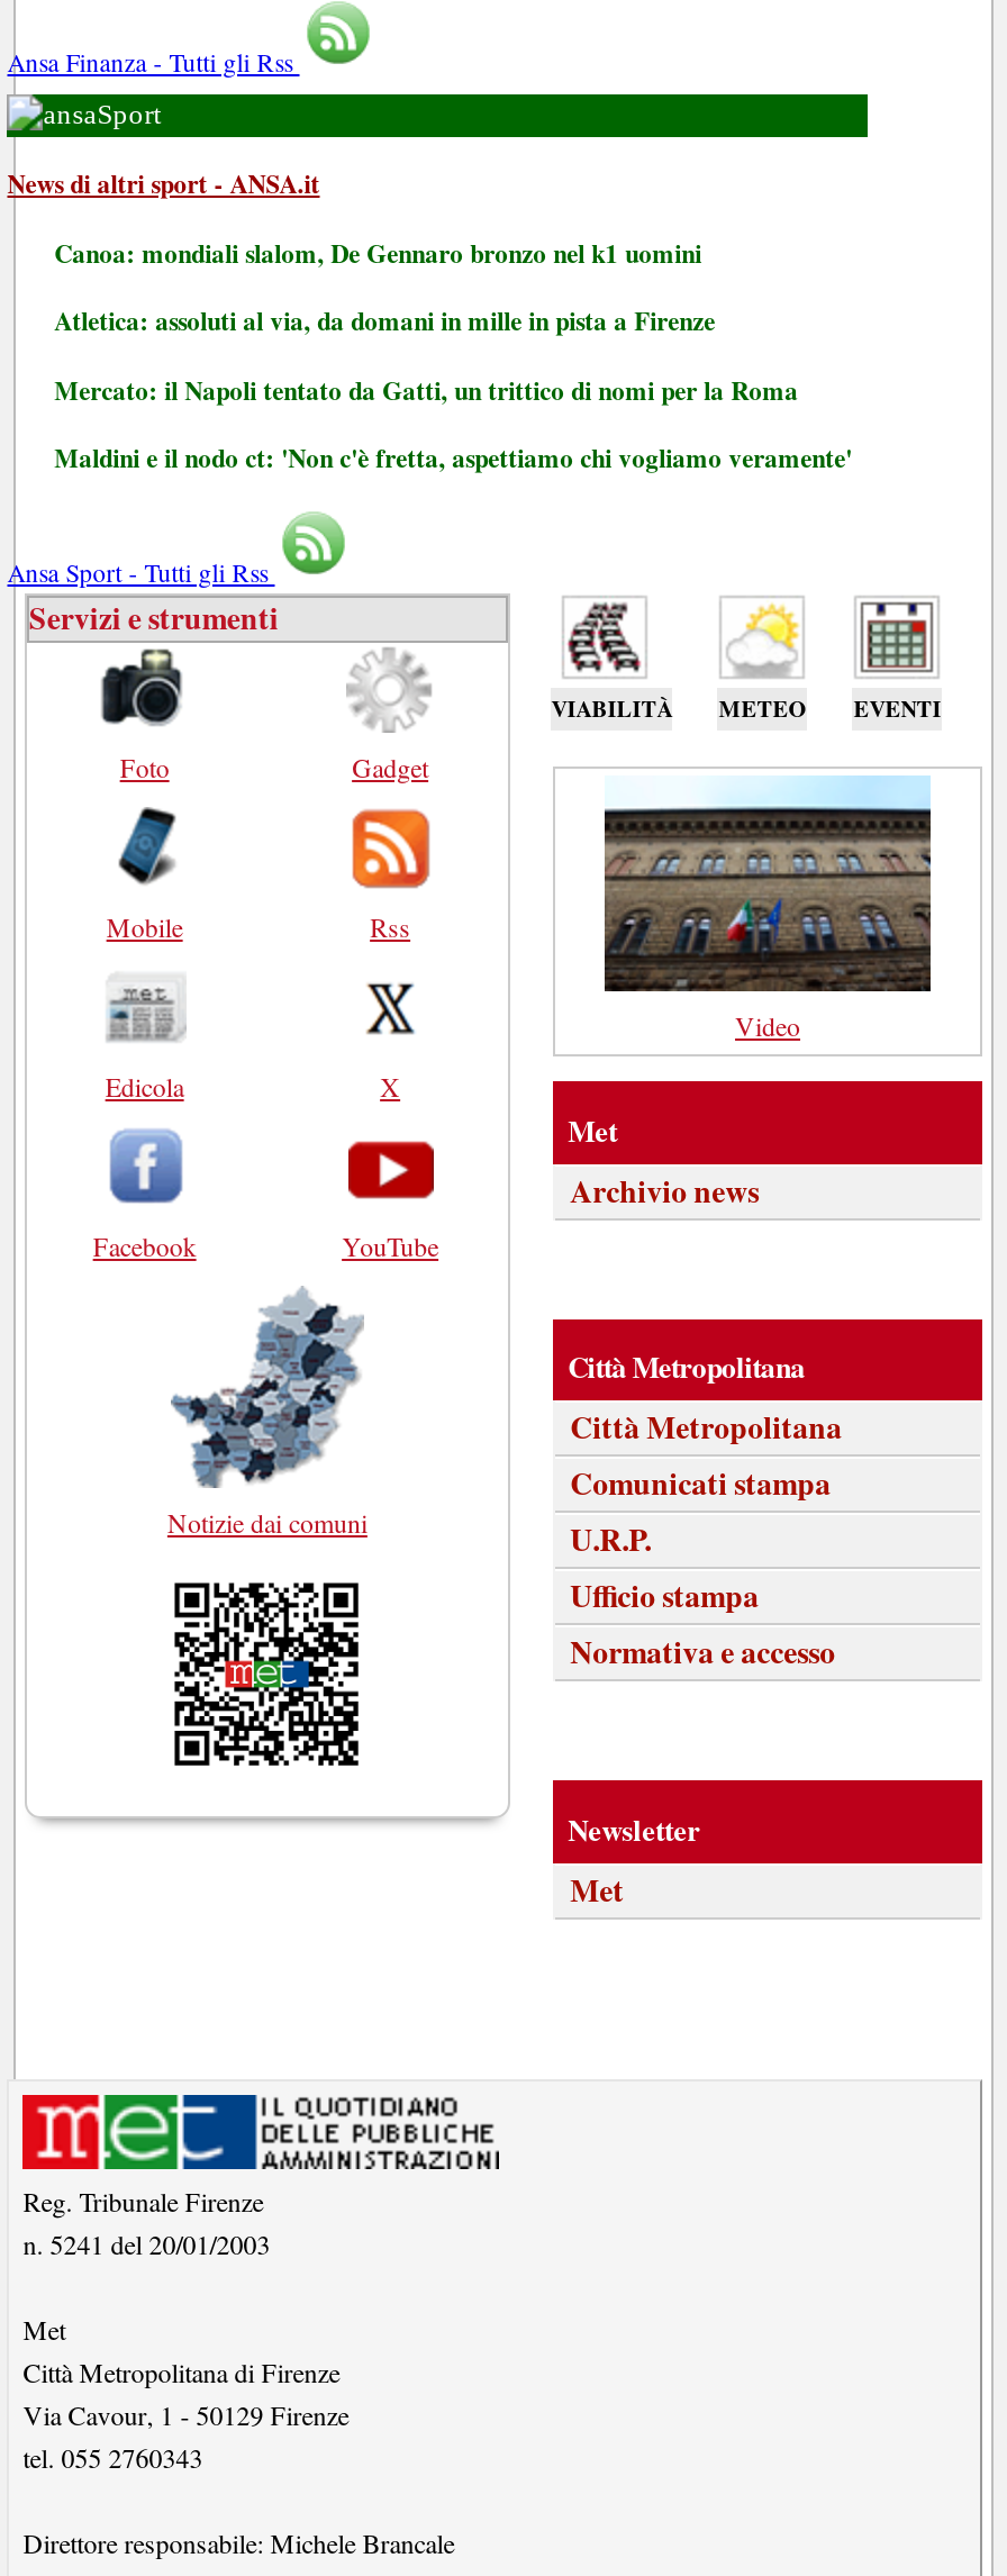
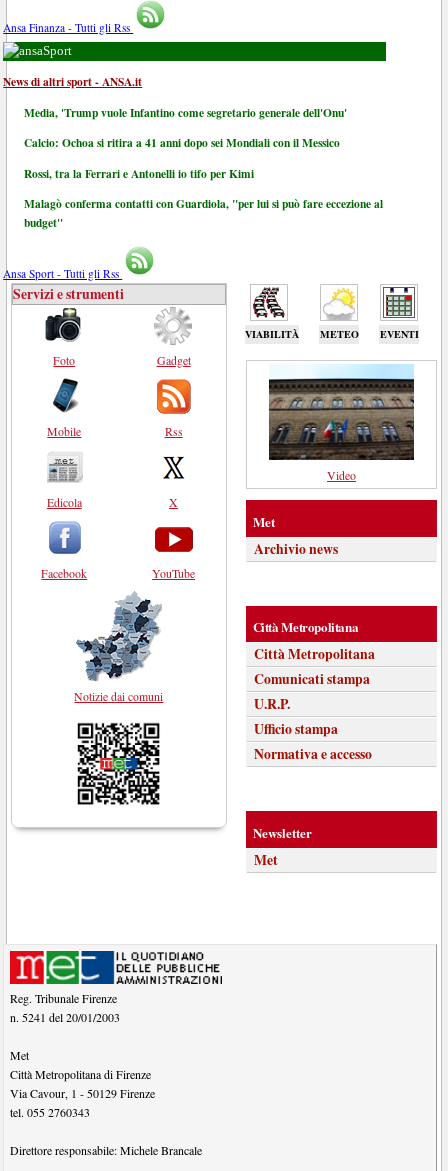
- Canoa: mondiali slalom, De Gennaro bronzo nel k1 uomini
+ Media, 'Trump vuole Infantino come segretario generale dell'Onu'

- Atletica: assoluti al via, da domani in mille in pista a Firenze
+ Calcio: Ochoa si ritira a 41 anni dopo sei Mondiali con il Messico

- Mercato: il Napoli tentato da Gatti, un trittico di nomi per la Roma
+ Rossi, tra la Ferrari e Antonelli io tifo per Kimi

- Maldini e il nodo ct: 'Non c'è fretta, aspettiamo chi vogliamo veramente'
+ Malagò conferma contatti con Guardiola, "per lui si può fare eccezione al
+ budget"
